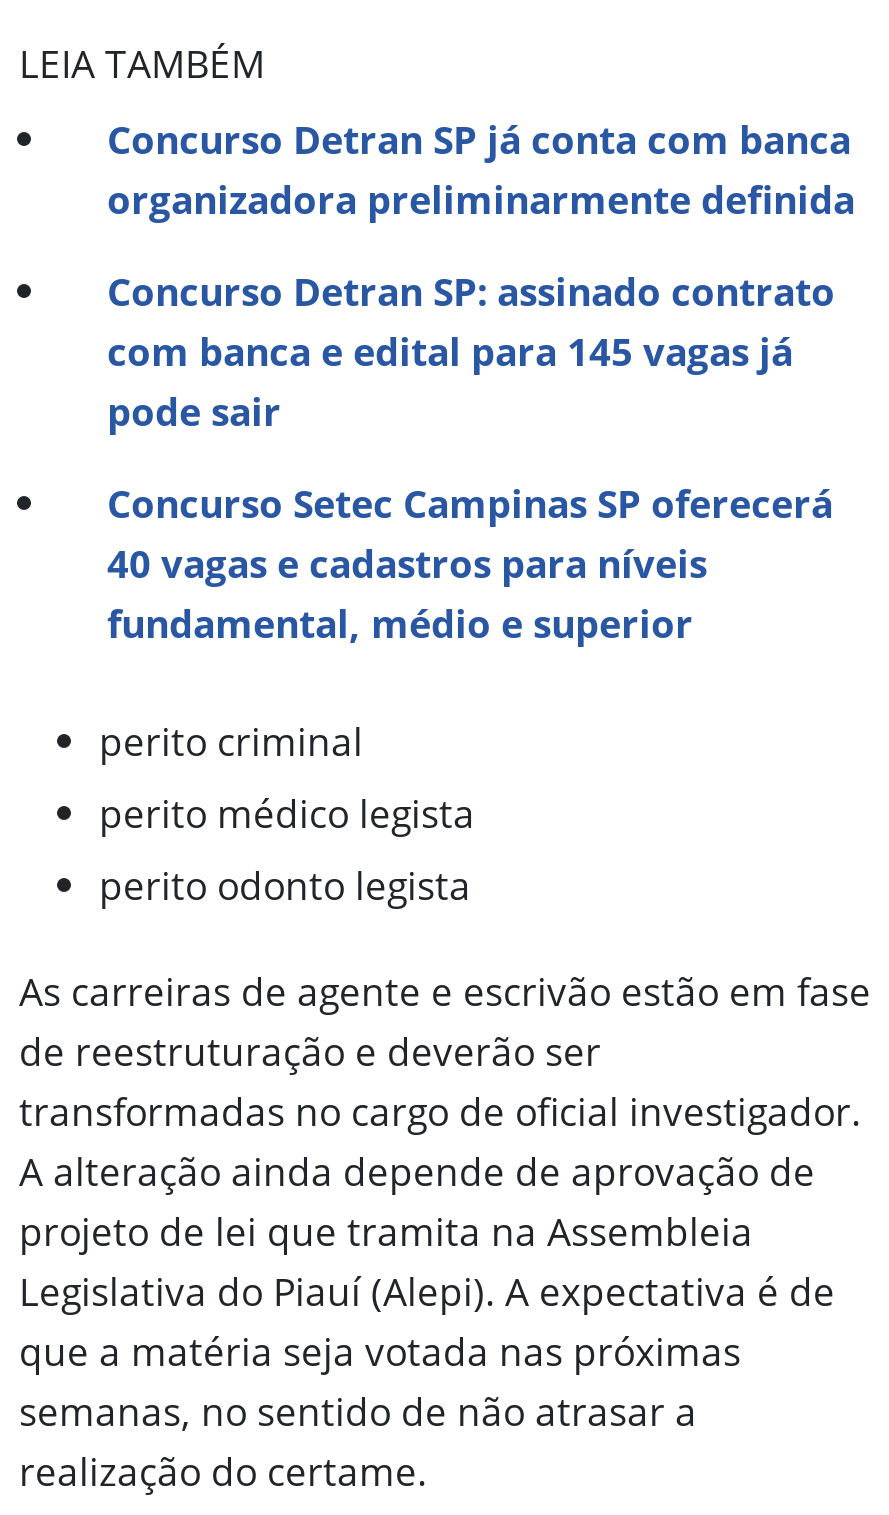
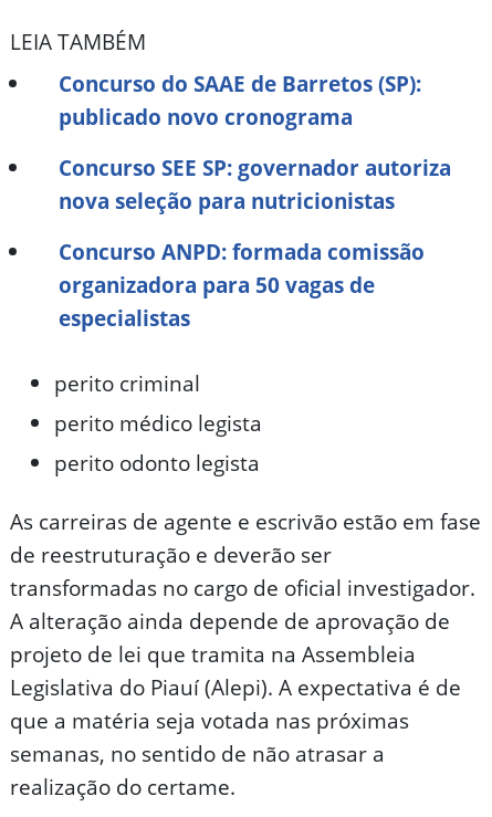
- Concurso Detran SP já conta com banca
- organizadora preliminarmente definida
+ Concurso do SAAE de Barretos (SP):
+ publicado novo cronograma

- Concurso Detran SP: assinado contrato
- com banca e edital para 145 vagas já
- pode sair
+ Concurso SEE SP: governador autoriza
+ nova seleção para nutricionistas

- Concurso Setec Campinas SP oferecerá
- 40 vagas e cadastros para níveis
- fundamental, médio e superior
+ Concurso ANPD: formada comissão
+ organizadora para 50 vagas de
+ especialistas
